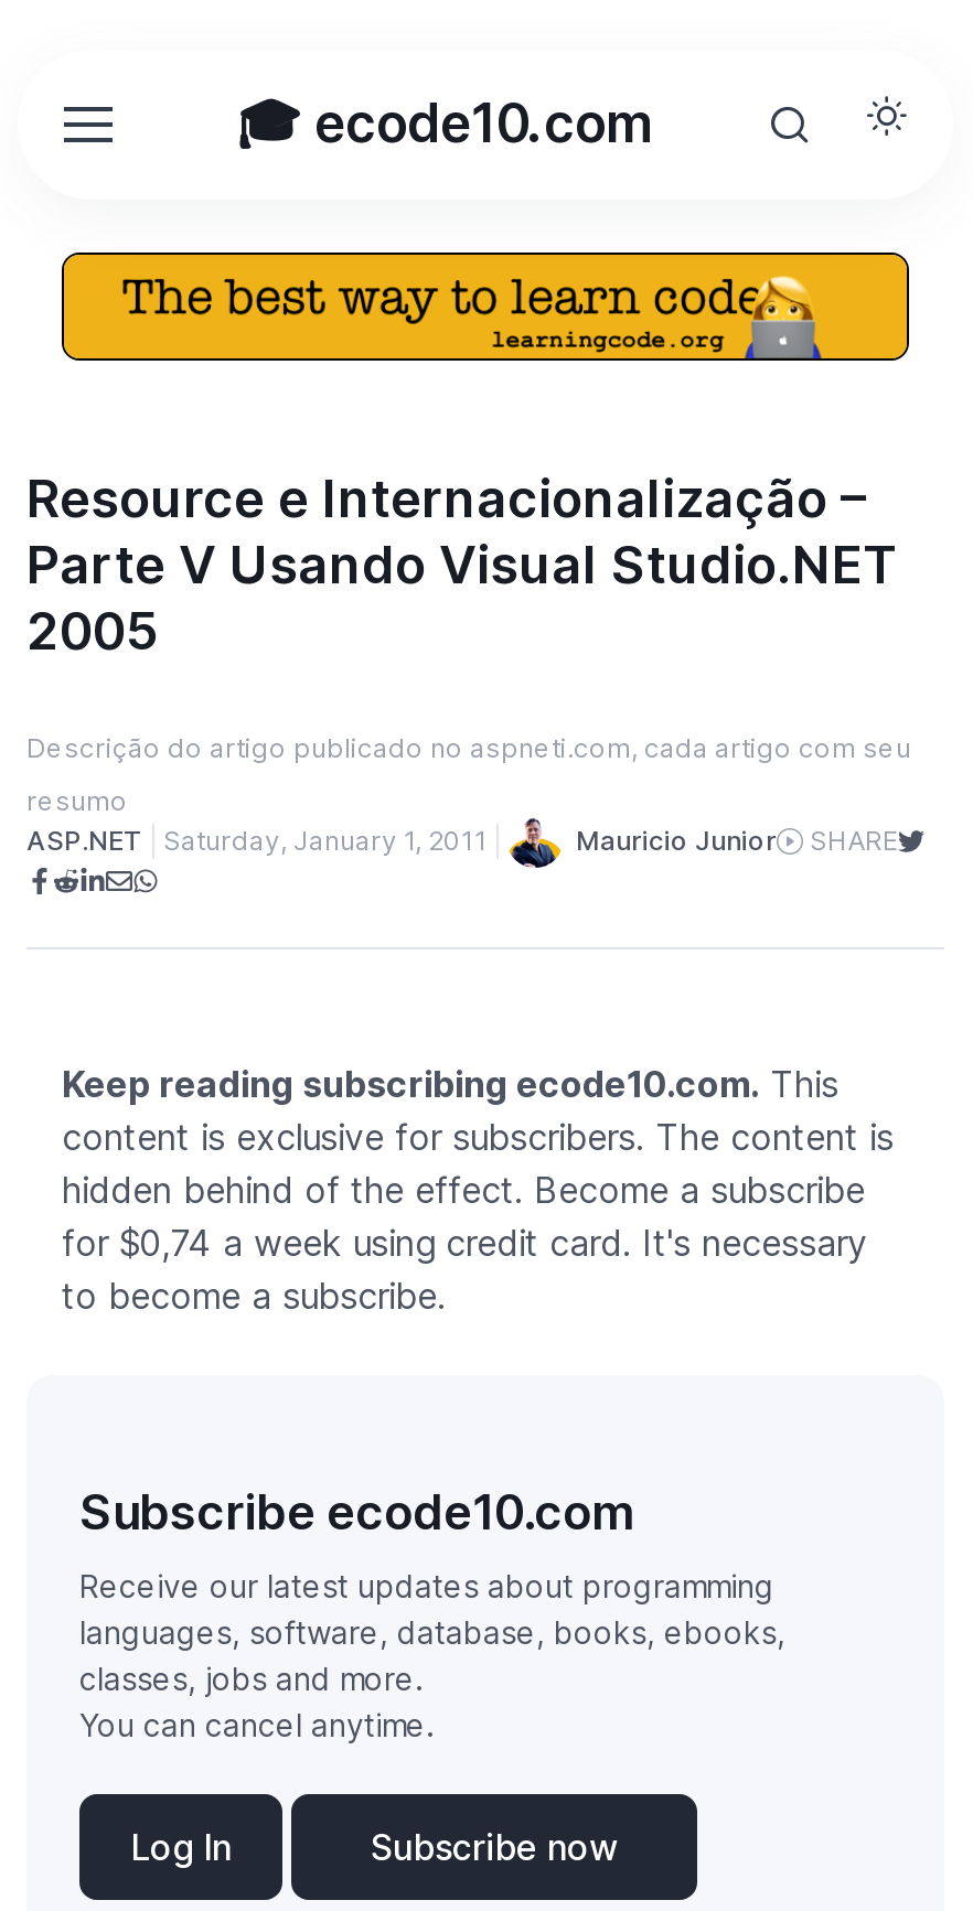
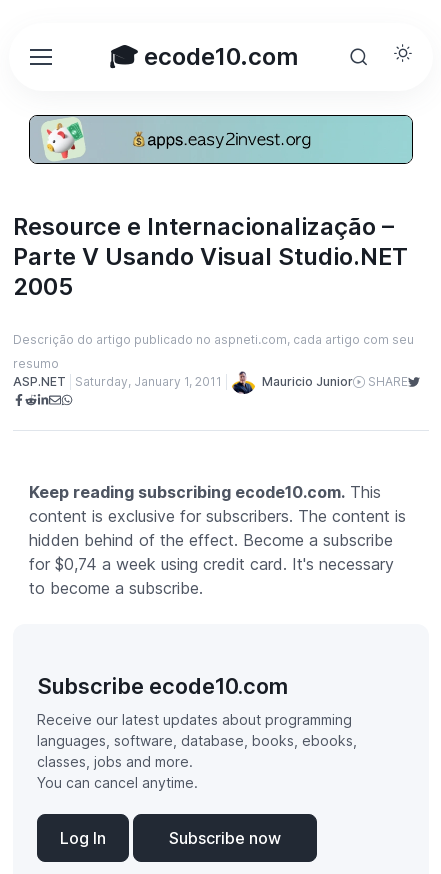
- [image]
+ [image]
